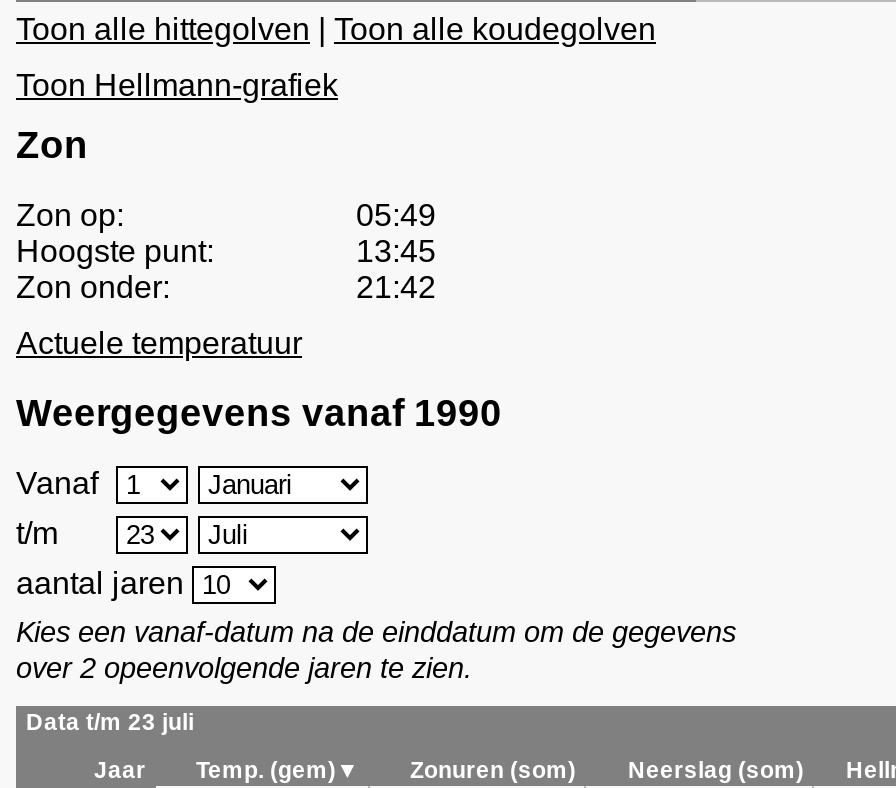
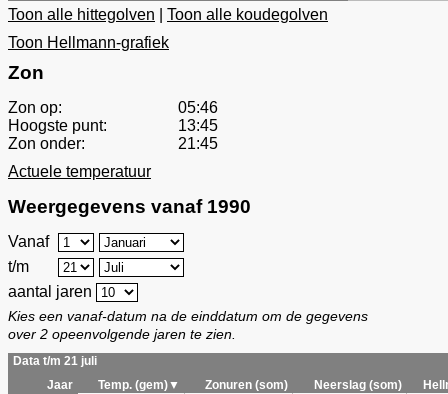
- 05:49
+ 05:46

- 21:42
+ 21:45

- Data t/m 23 juli
+ Data t/m 21 juli
